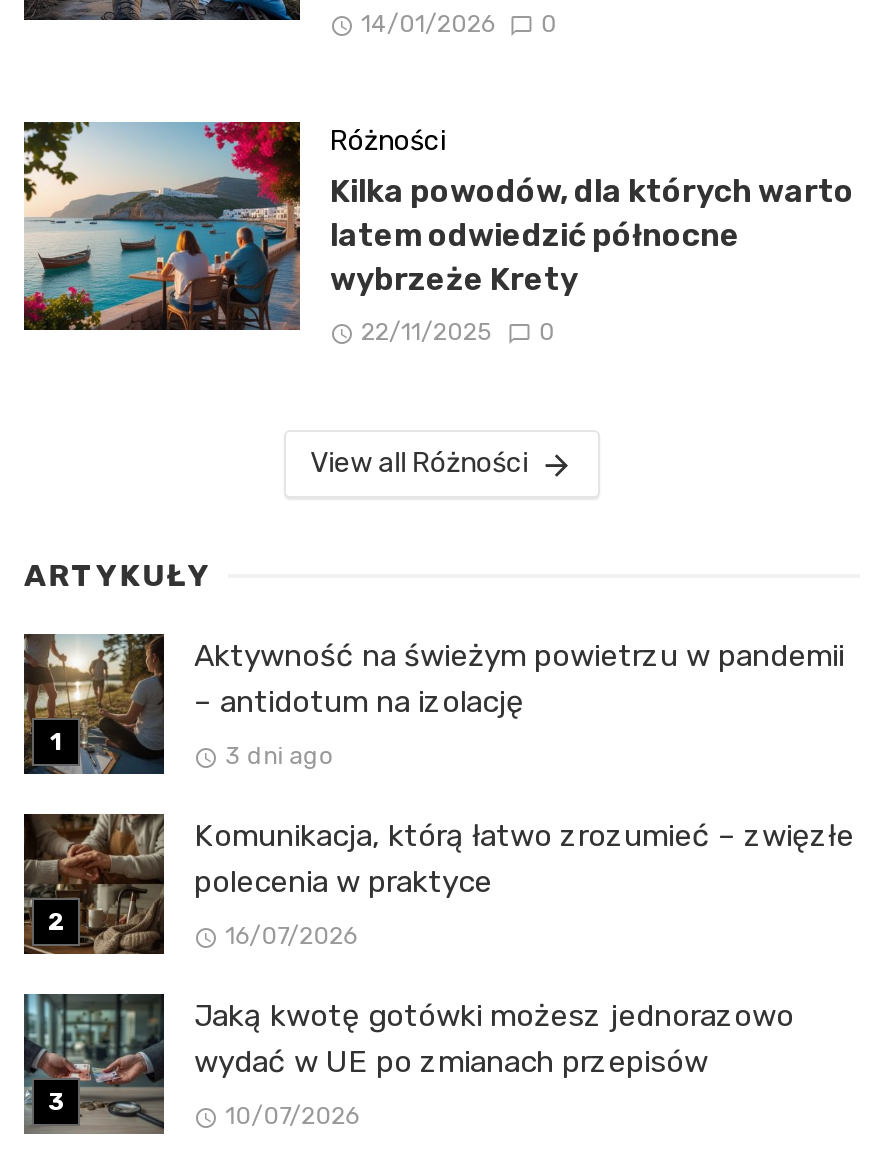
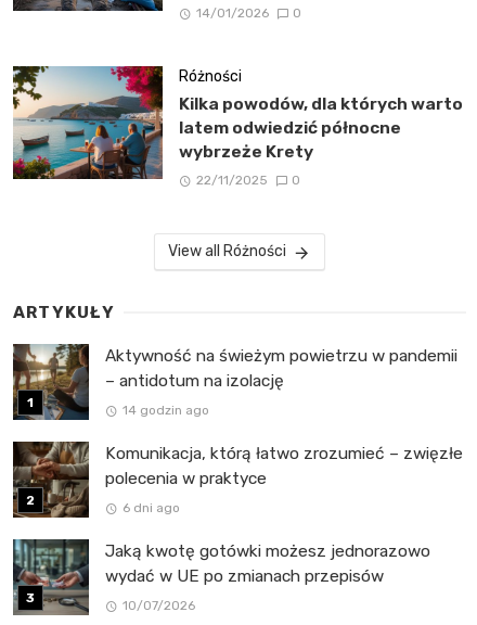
- 3 dni ago
+ 14 godzin ago

- 16/07/2026
+ 6 dni ago
